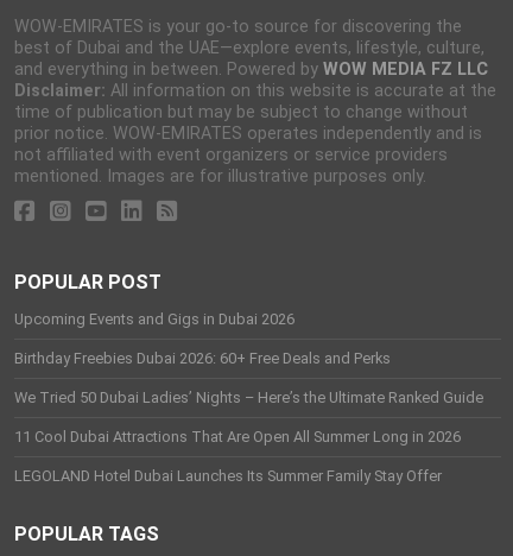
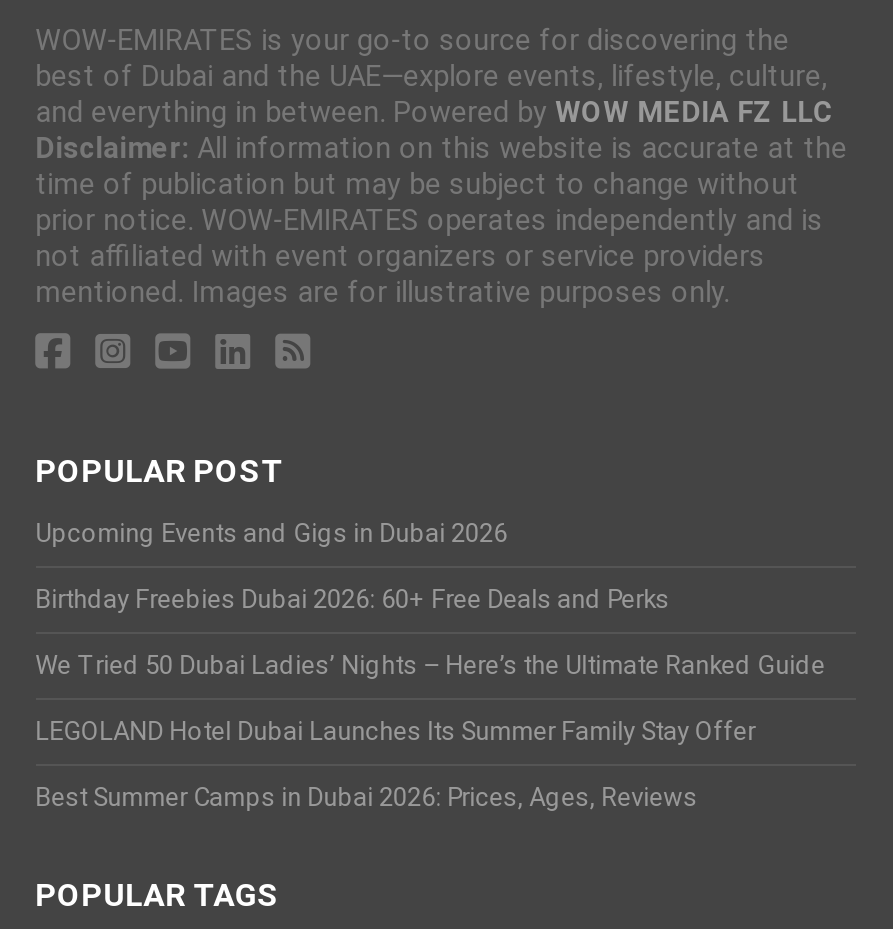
- 11 Cool Dubai Attractions That Are Open All Summer Long in 2026

moved up: LEGOLAND Hotel Dubai Launches Its Summer Family Stay Offer

+ Best Summer Camps in Dubai 2026: Prices, Ages, Reviews
